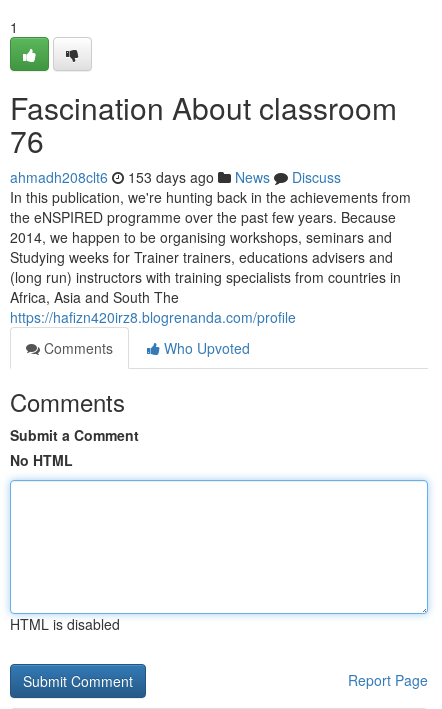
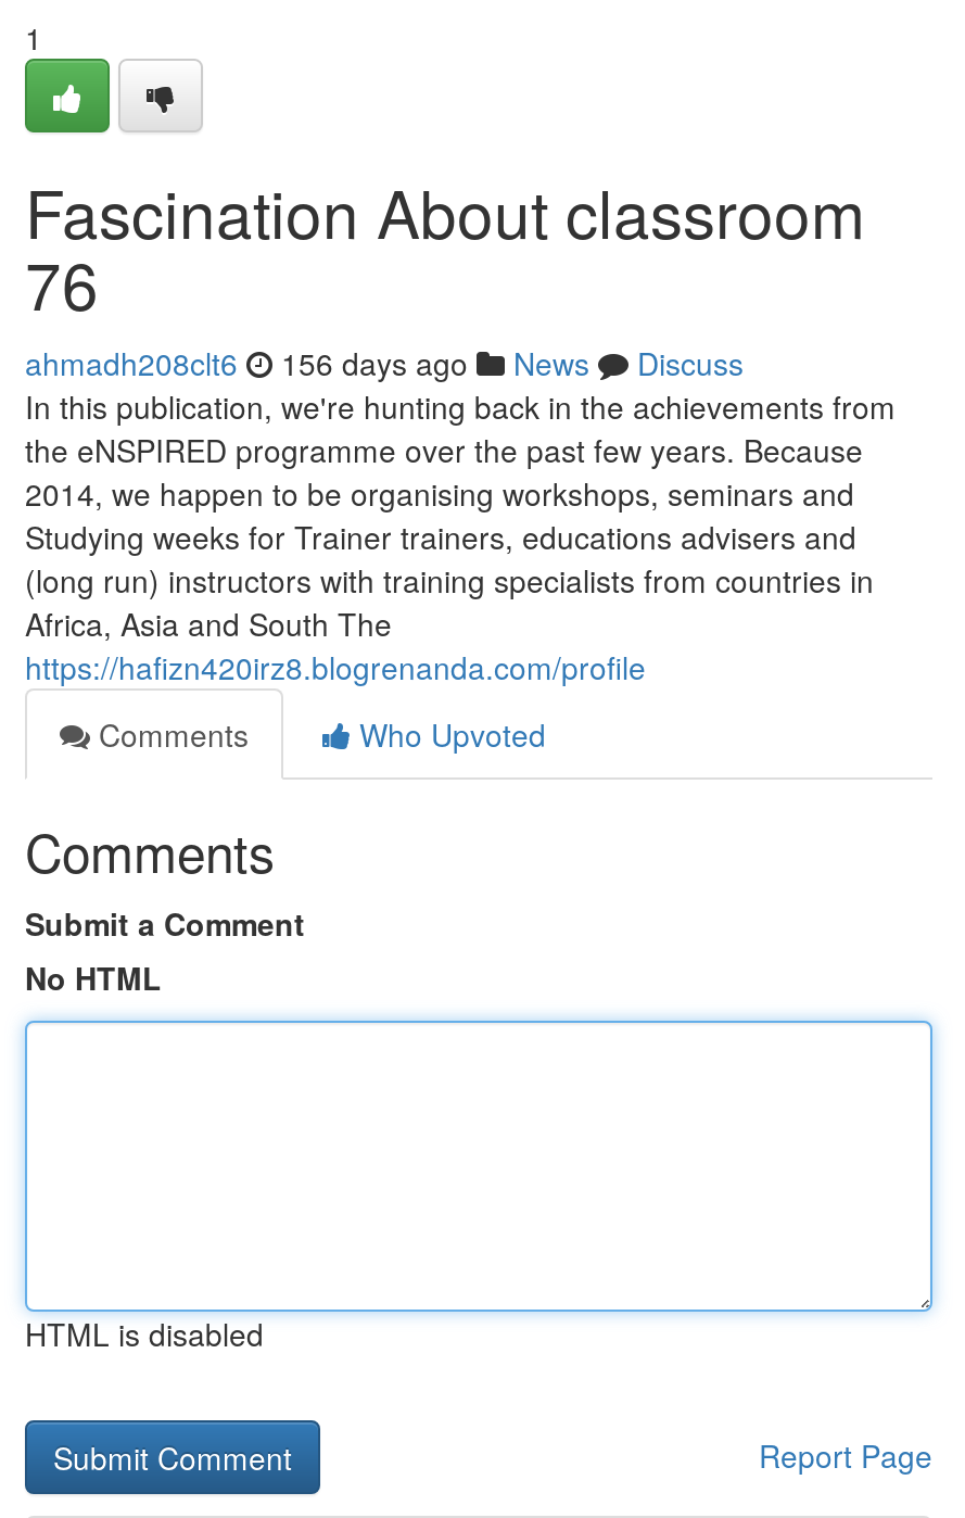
- ahmadh208clt6 153 days ago News Discuss
+ ahmadh208clt6 156 days ago News Discuss
